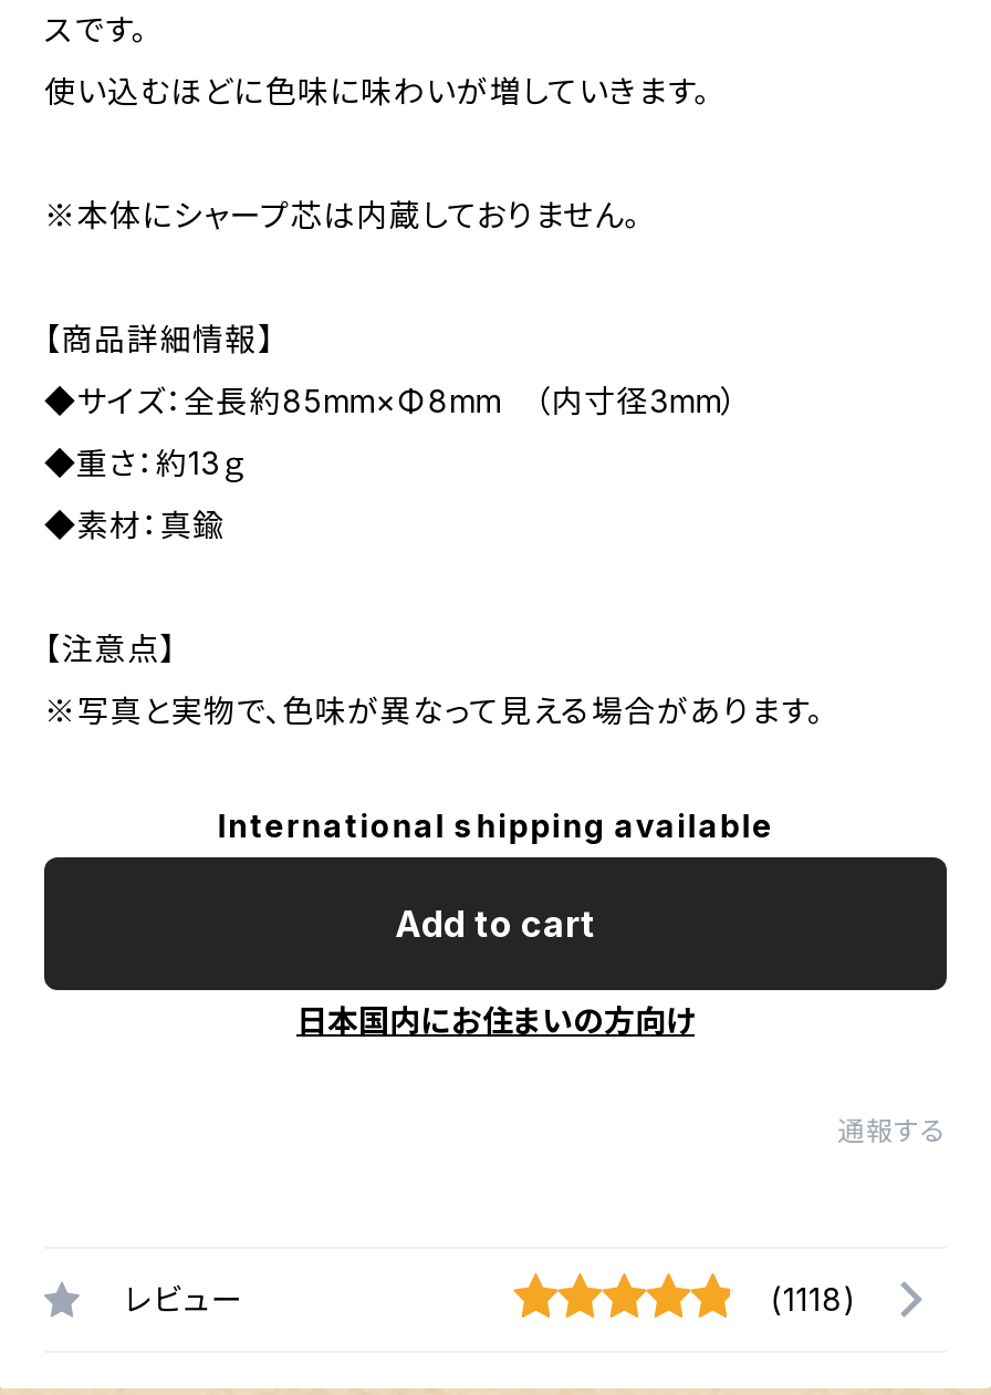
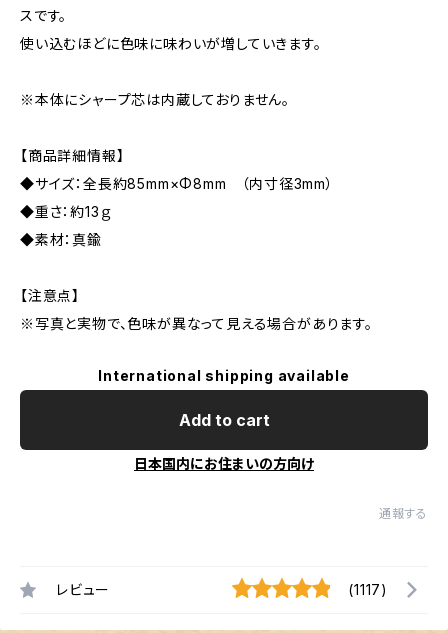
- (1118)
+ (1117)
